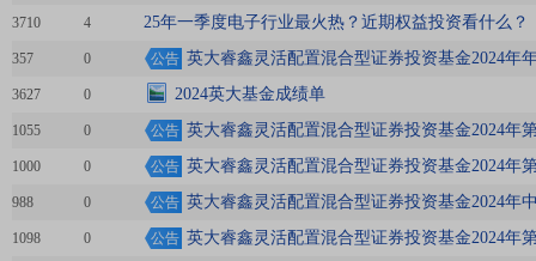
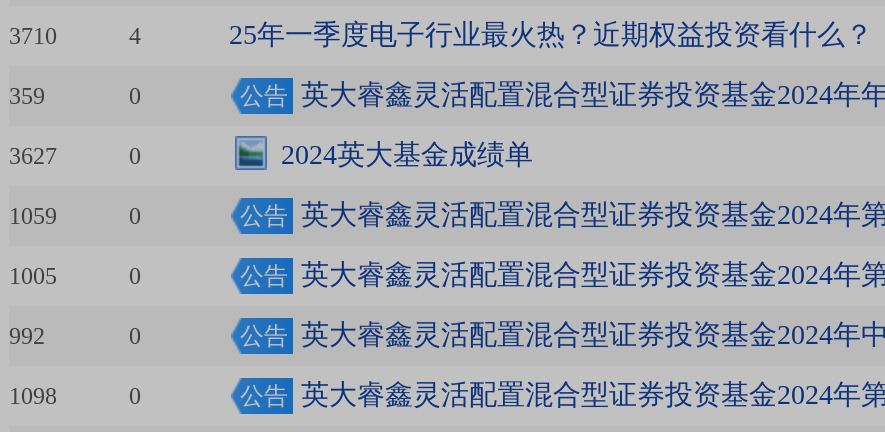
- 357
+ 359

- 1055
+ 1059

- 1000
+ 1005

- 988
+ 992
